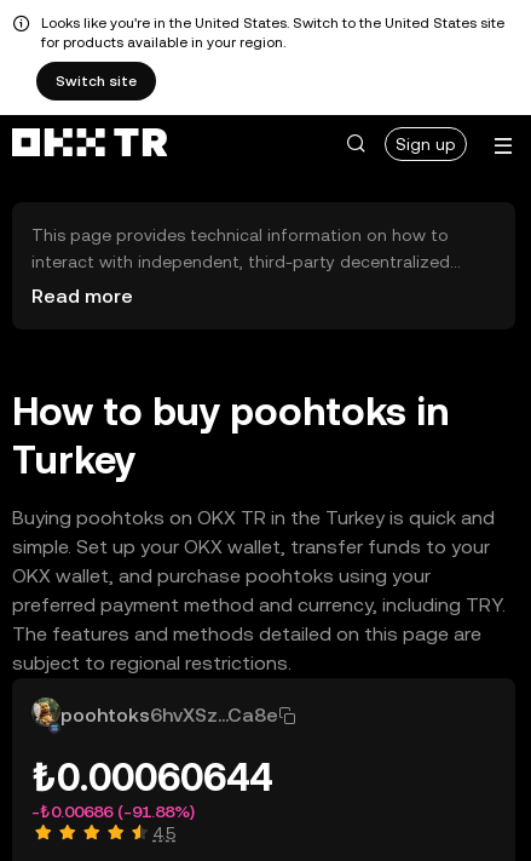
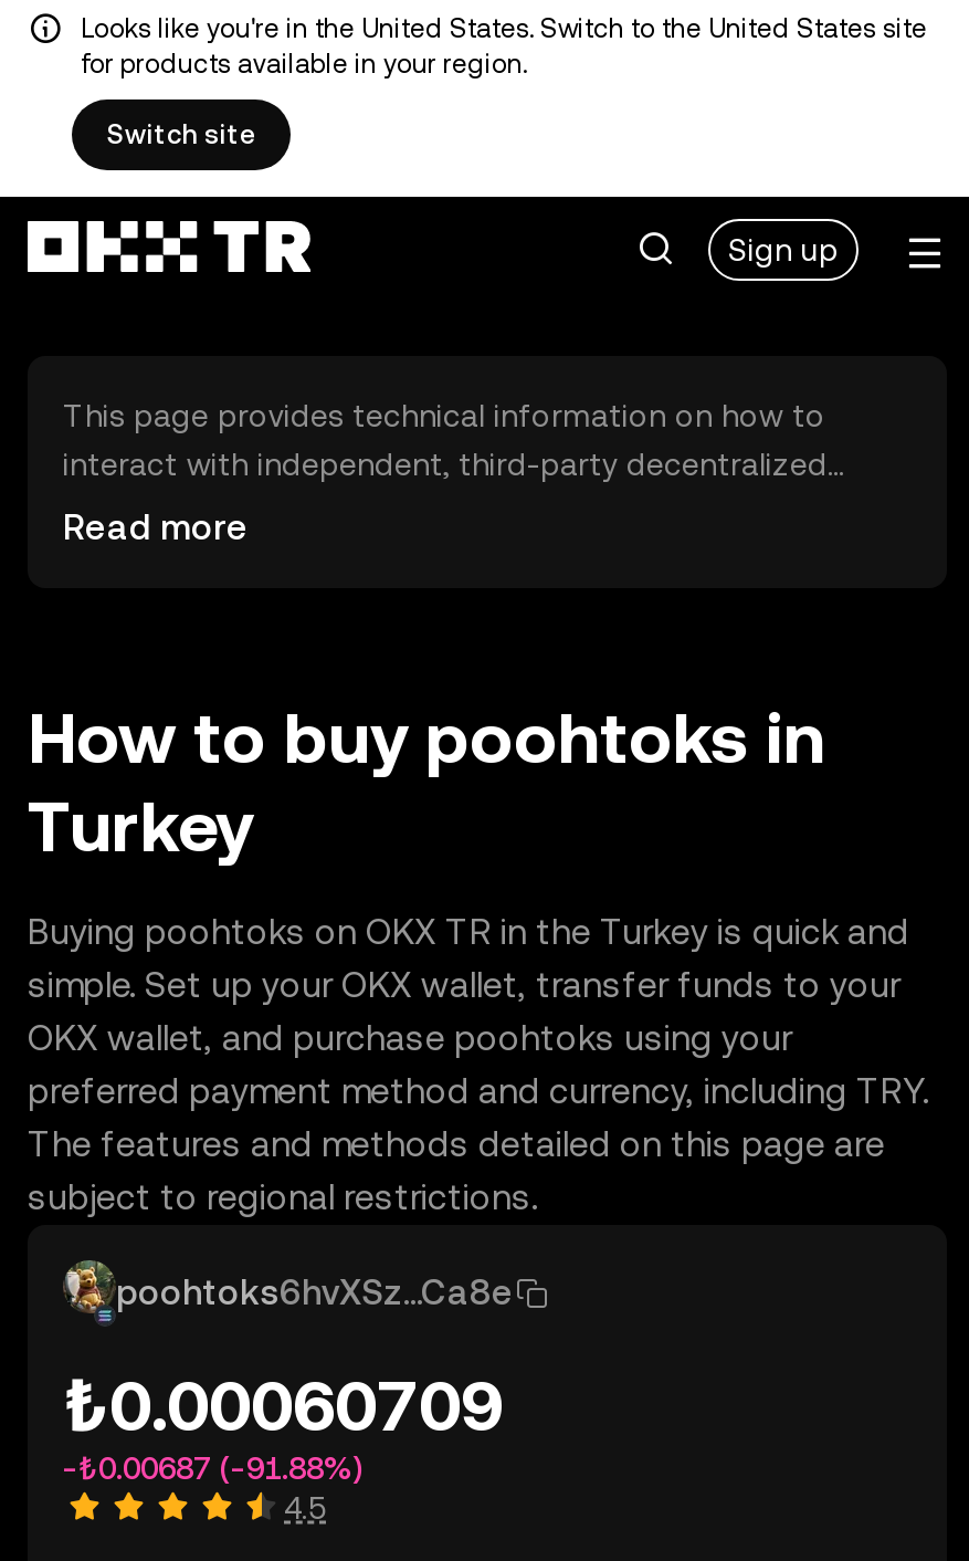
- ₺0.00060644
+ ₺0.00060709

- -₺0.00686 (-91.88%)
+ -₺0.00687 (-91.88%)
